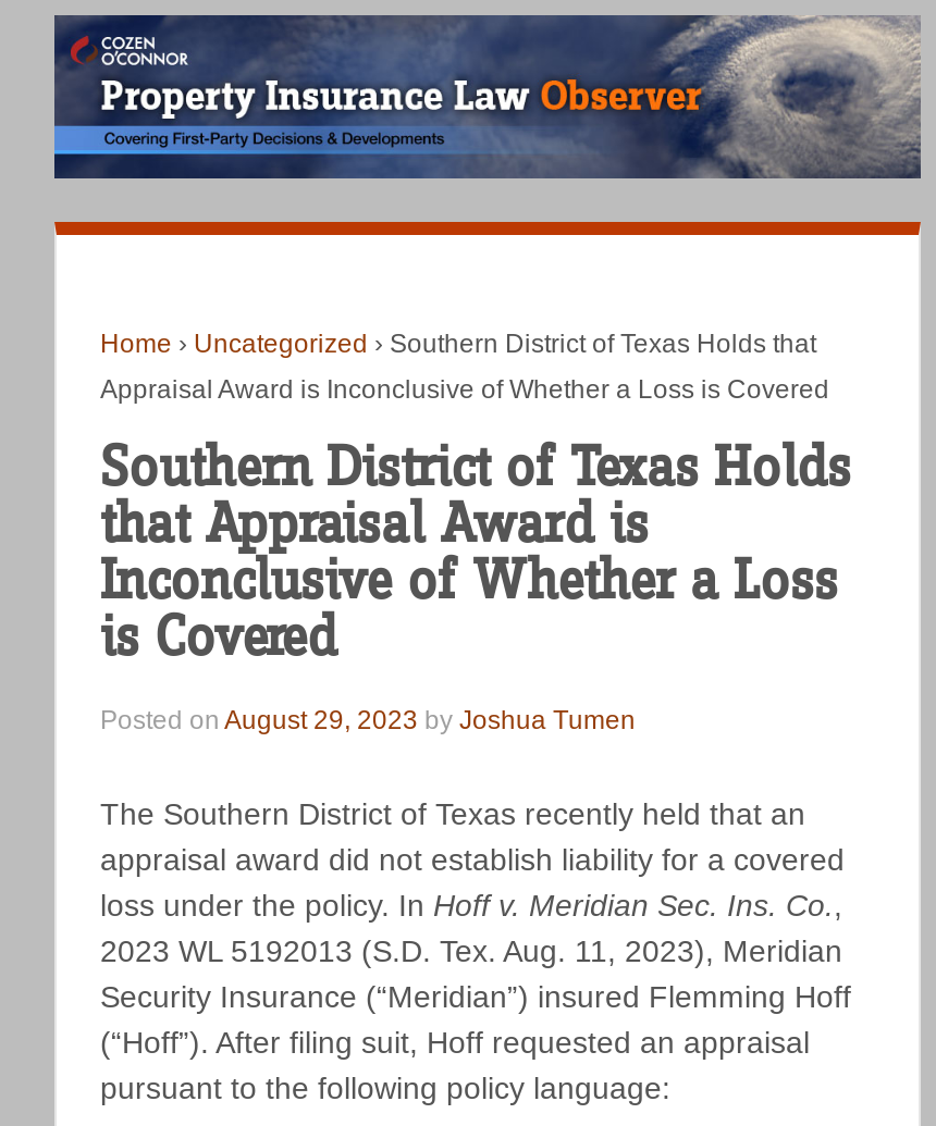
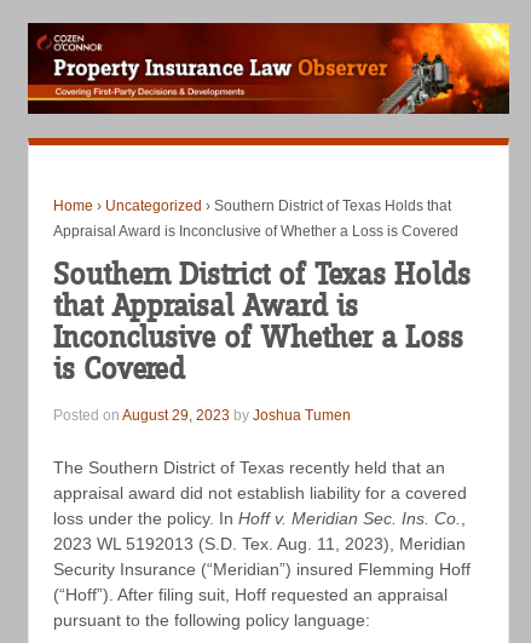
- [image]
+ [image]
